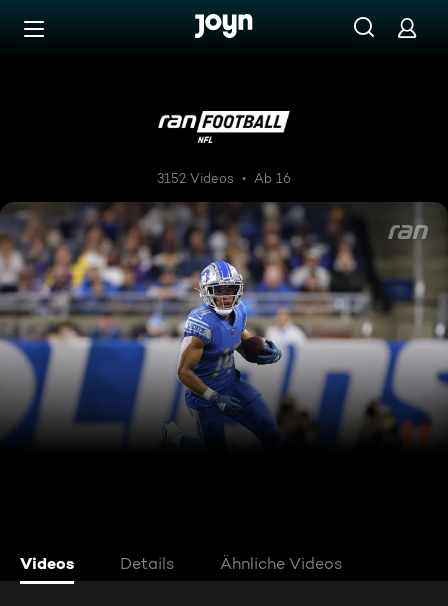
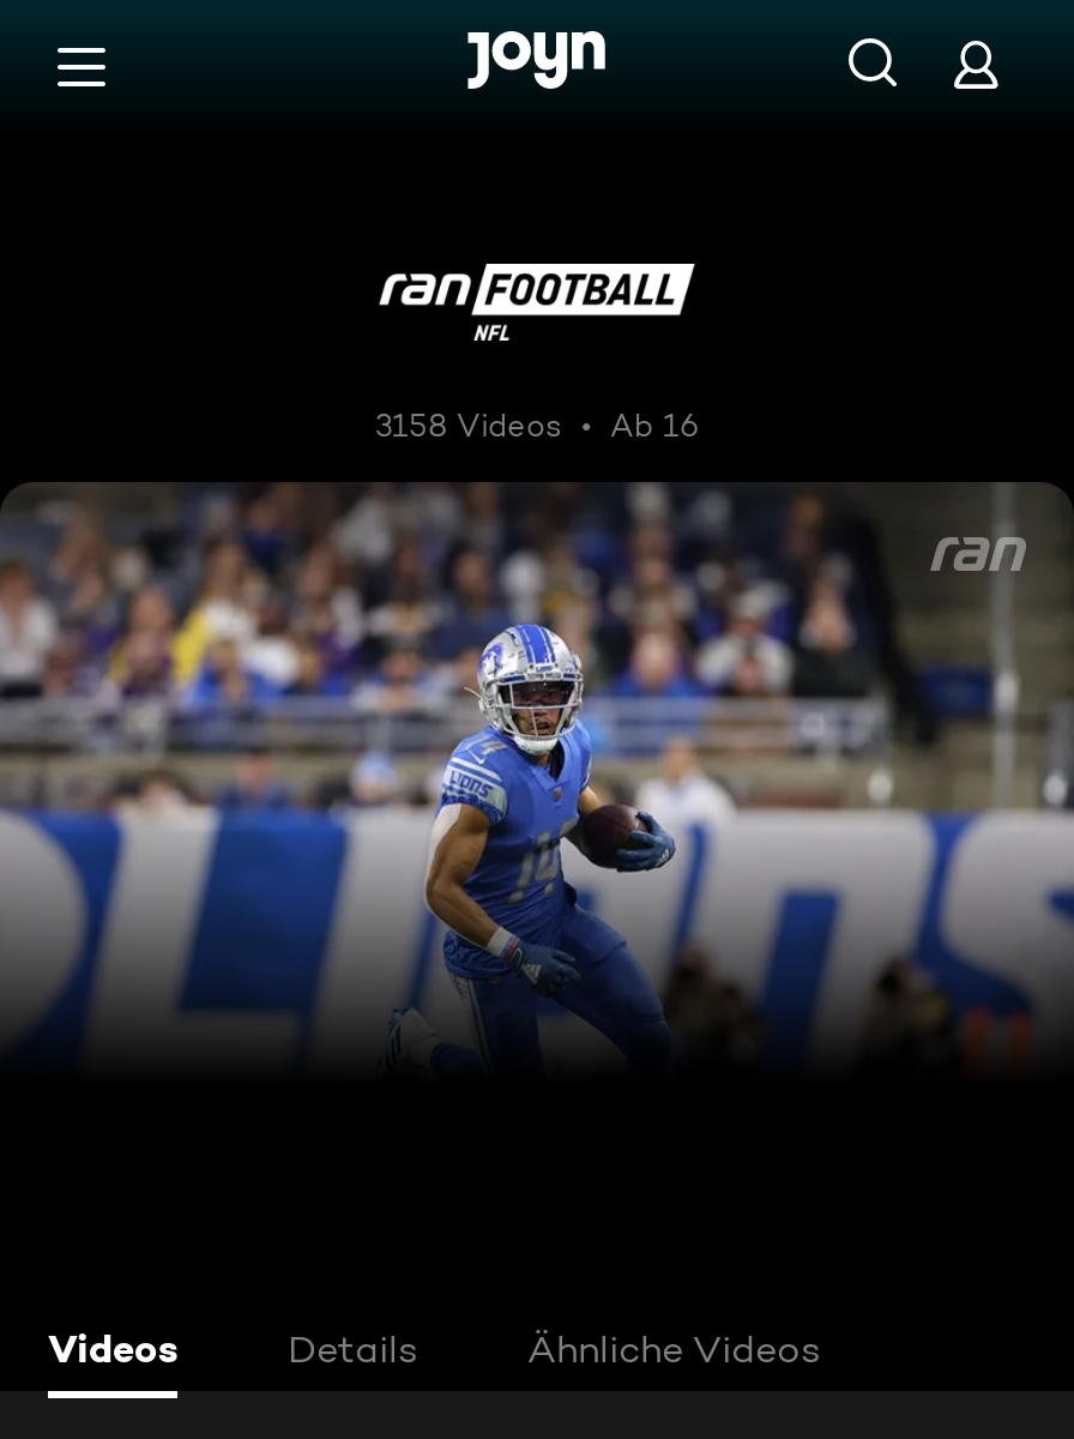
- 3152 Videos Ab 16
+ 3158 Videos Ab 16
